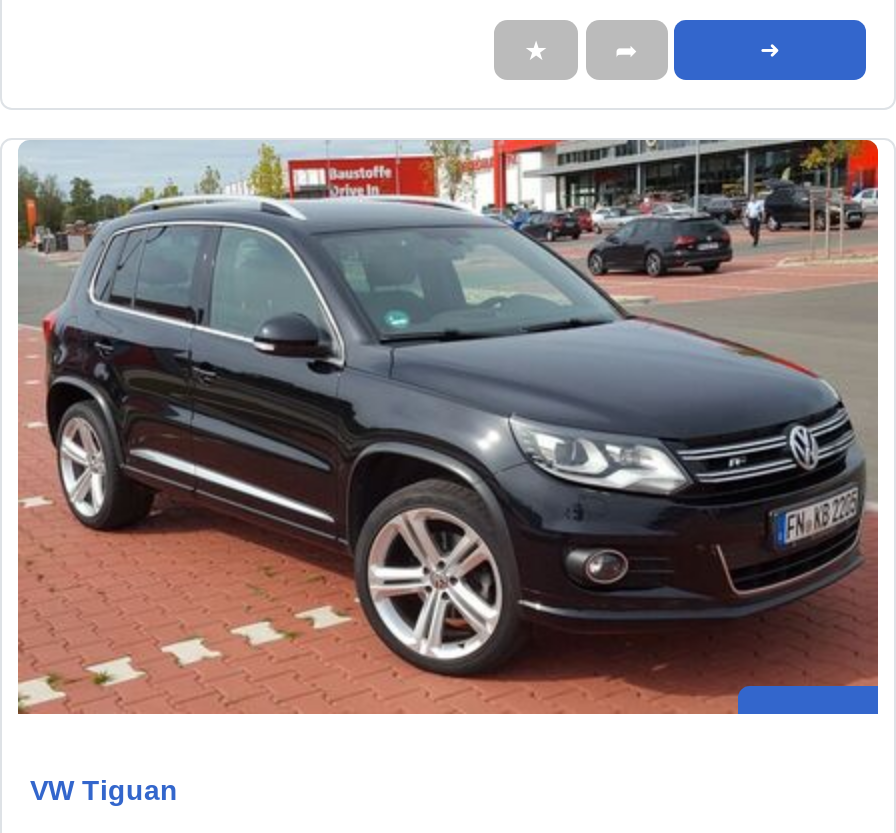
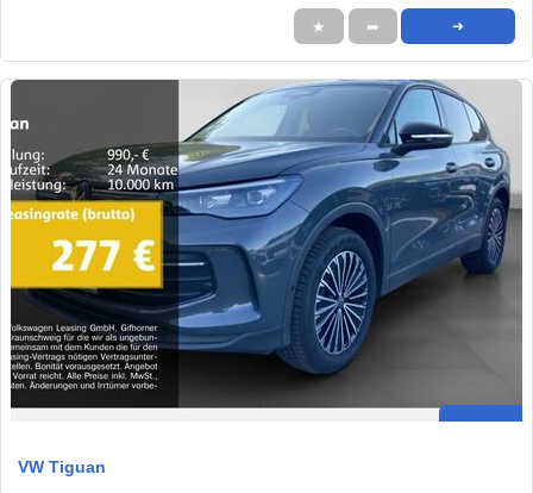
- [image]
+ [image]
